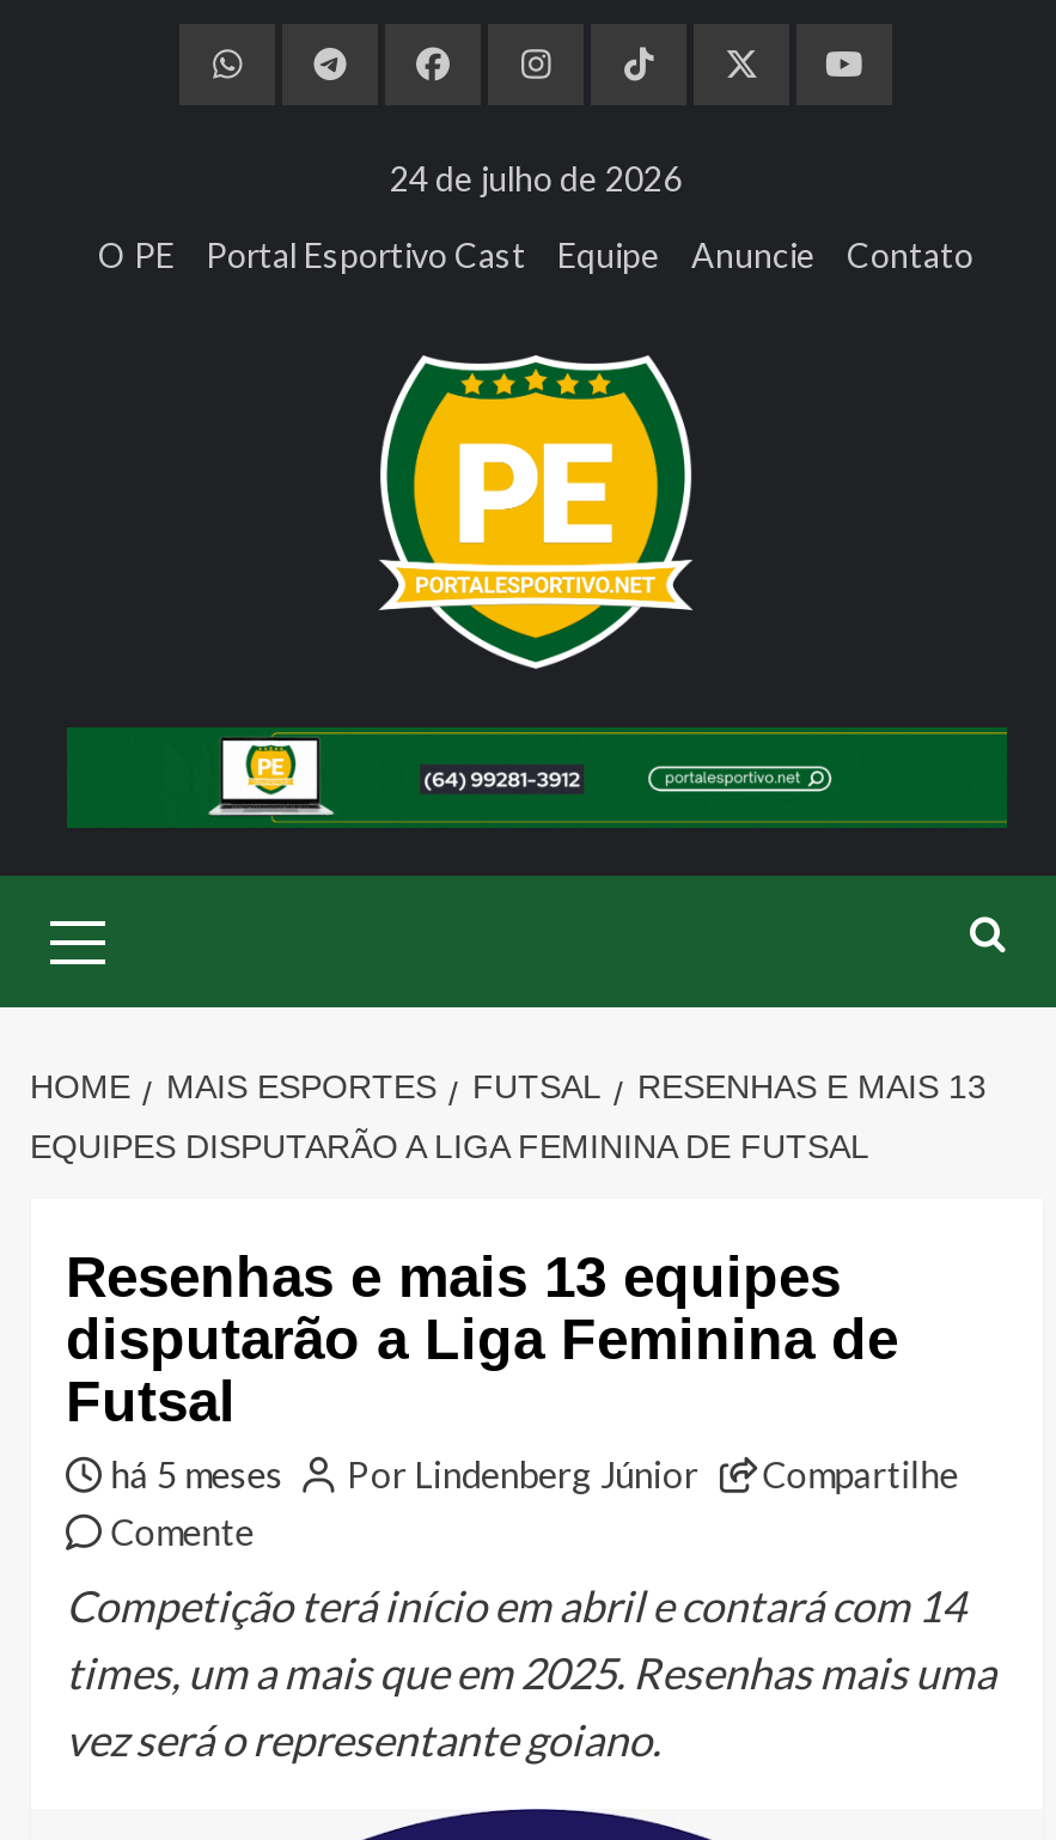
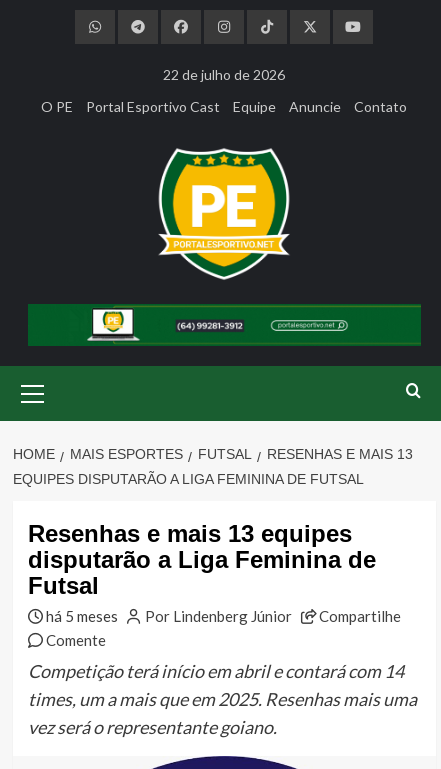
- 24 de julho de 2026
+ 22 de julho de 2026
